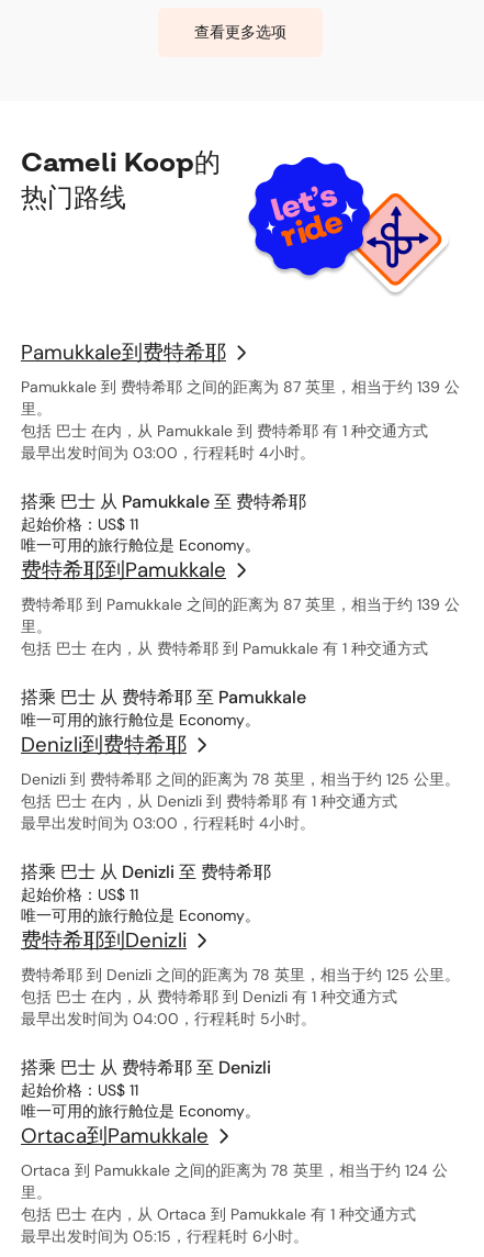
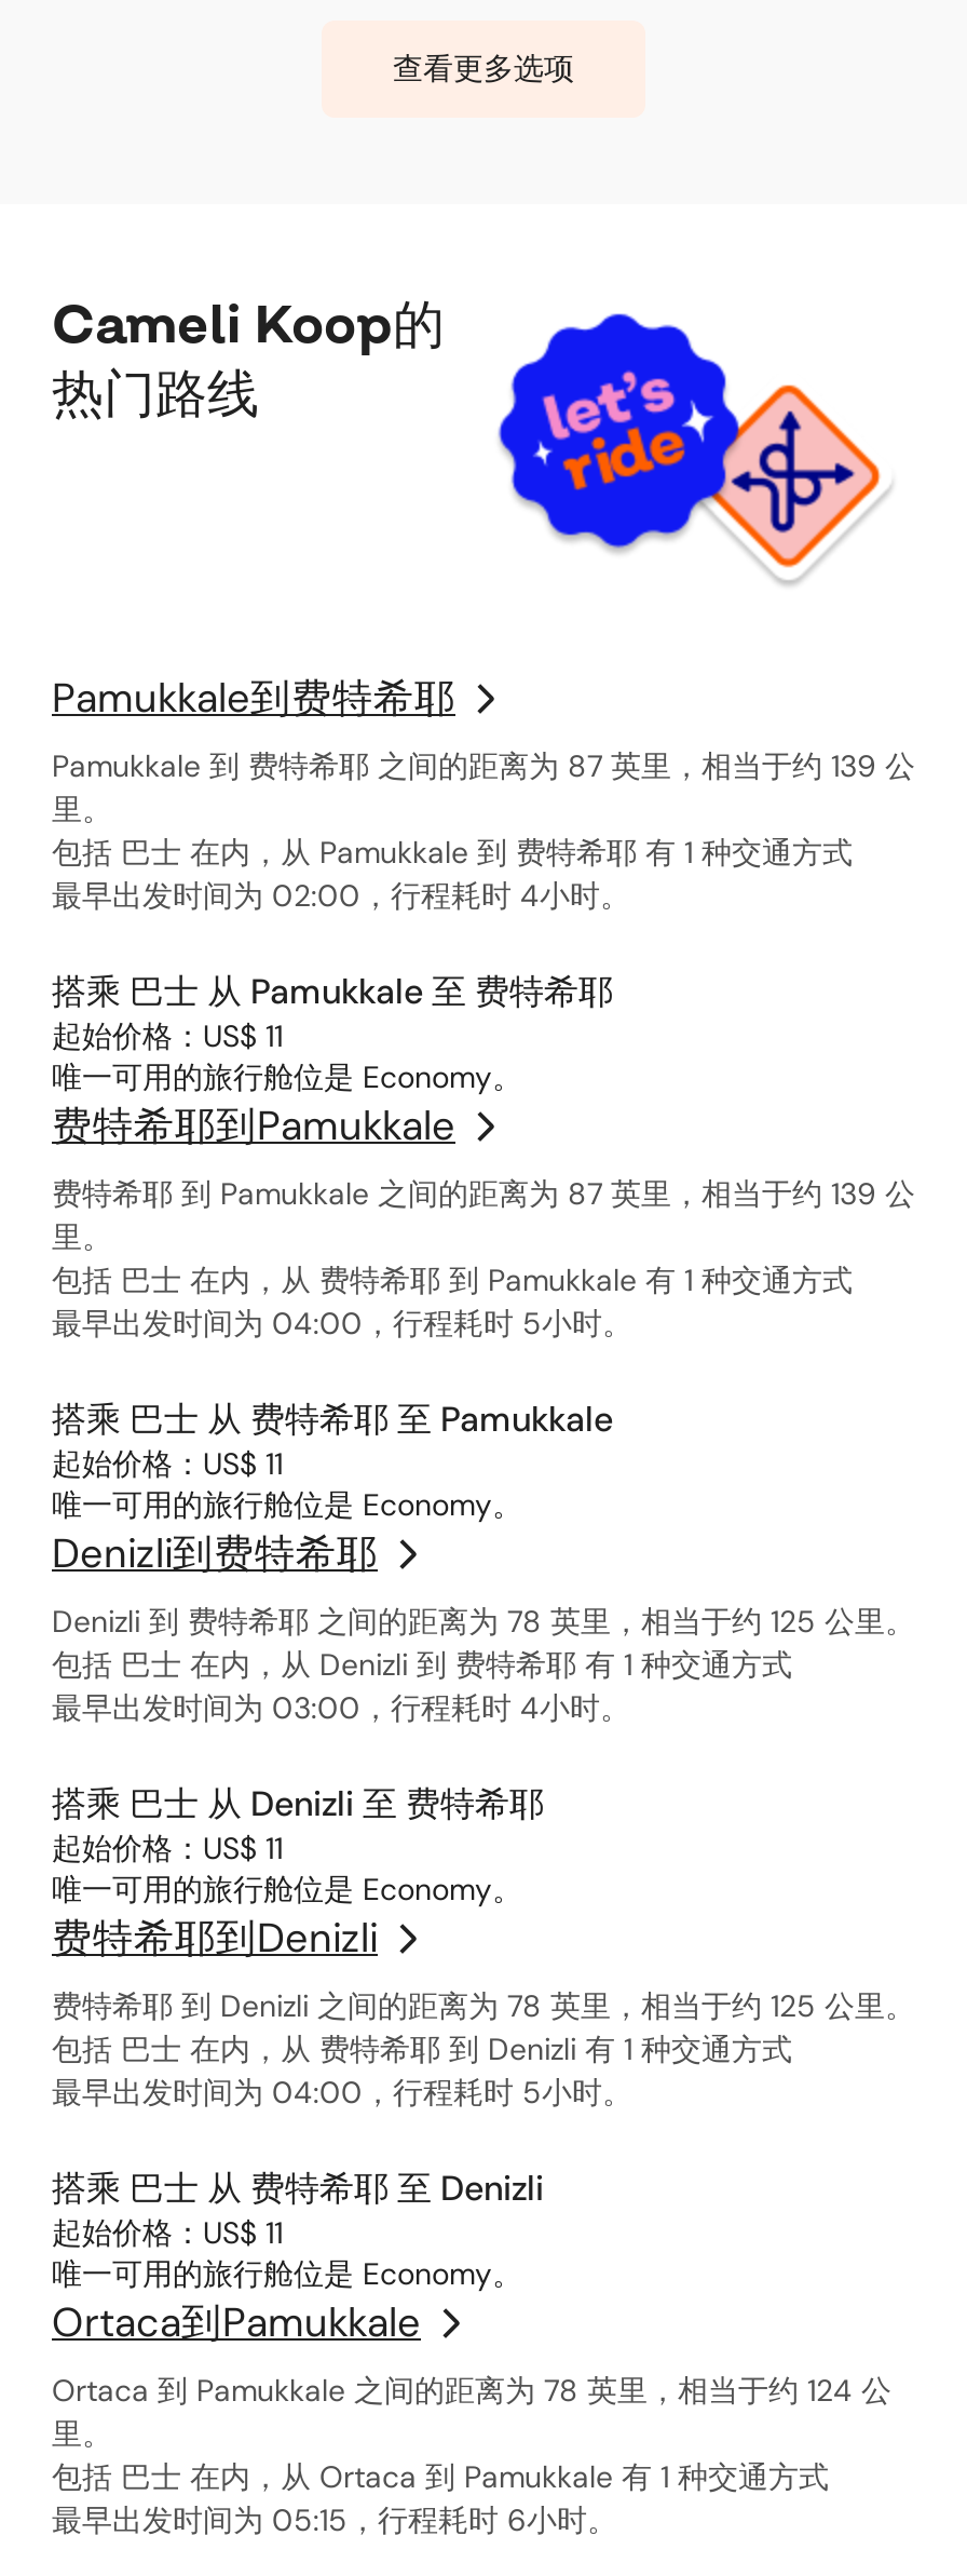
- 最早出发时间为 03:00，行程耗时 4小时。
+ 最早出发时间为 02:00，行程耗时 4小时。

+ 最早出发时间为 04:00，行程耗时 5小时。

+ 起始价格：US$ 11
